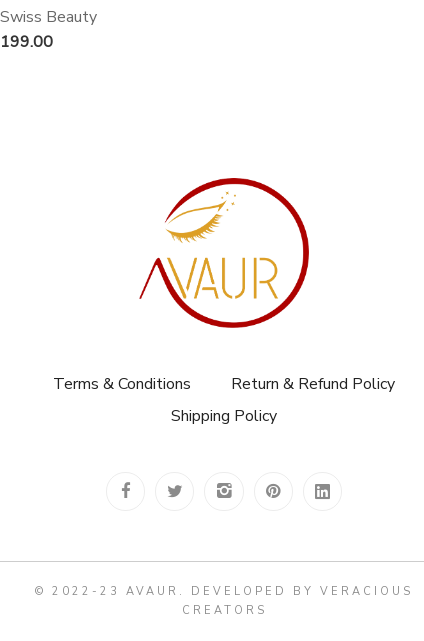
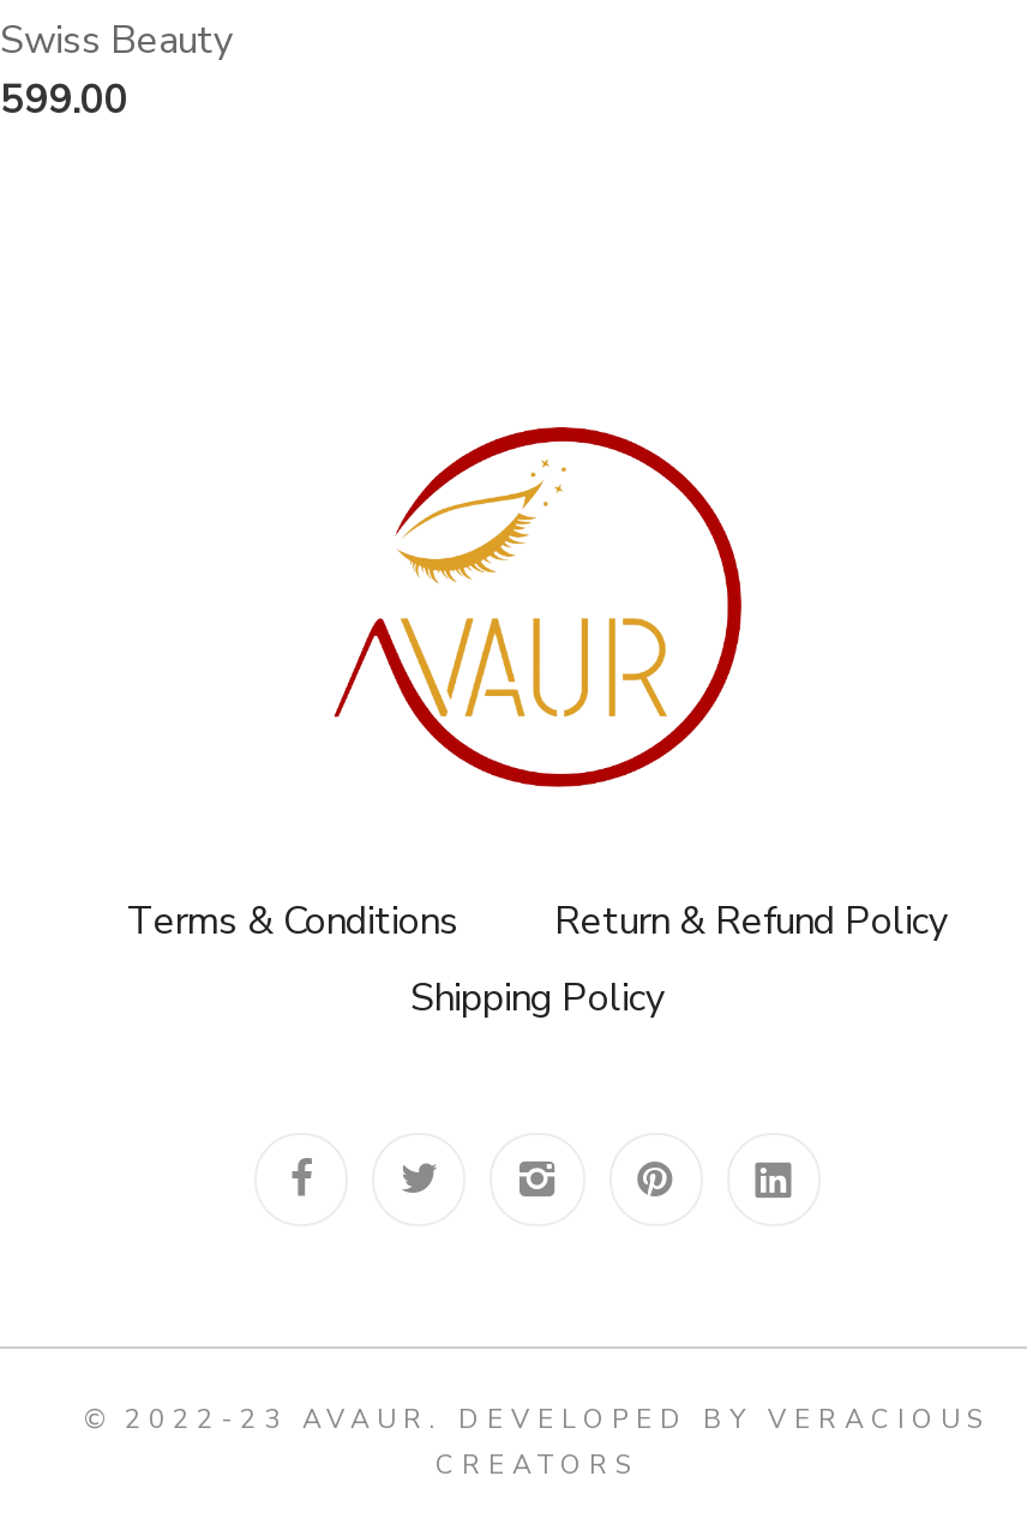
- 199.00
+ 599.00
